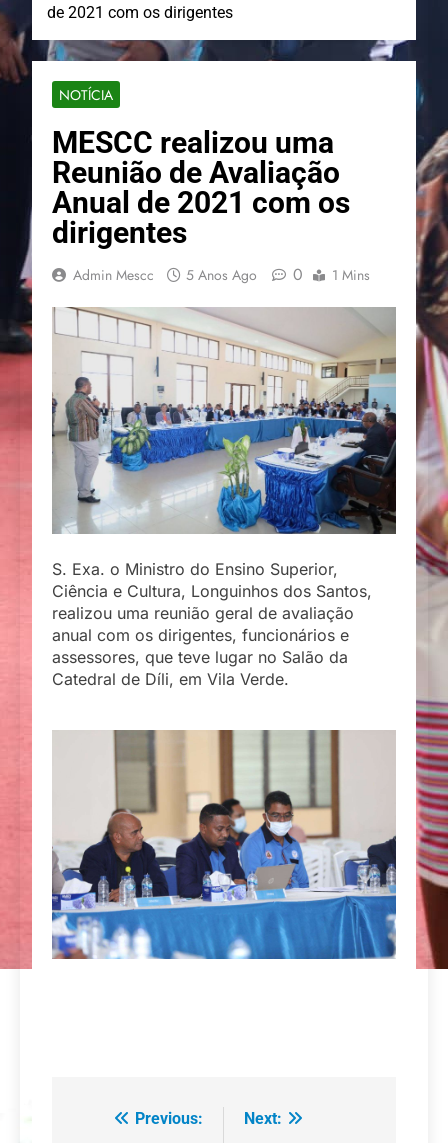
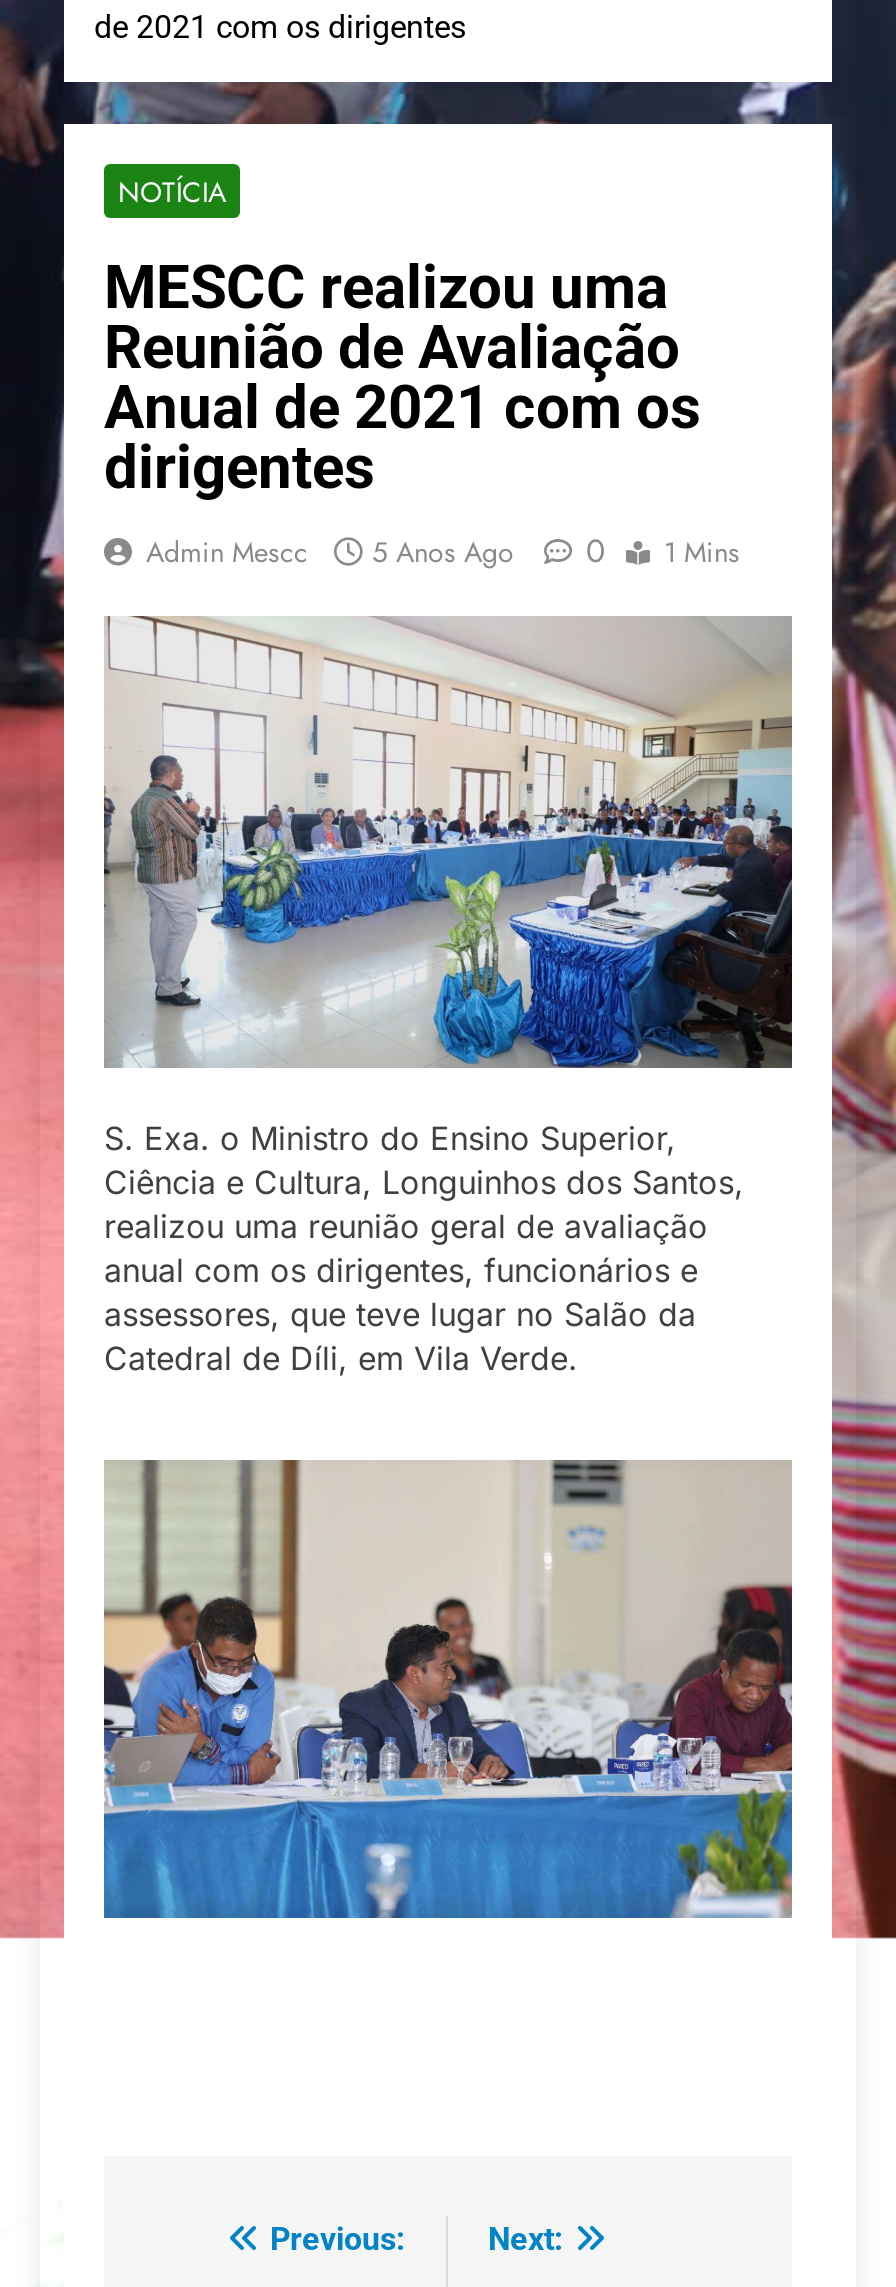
- [image]
+ [image]
